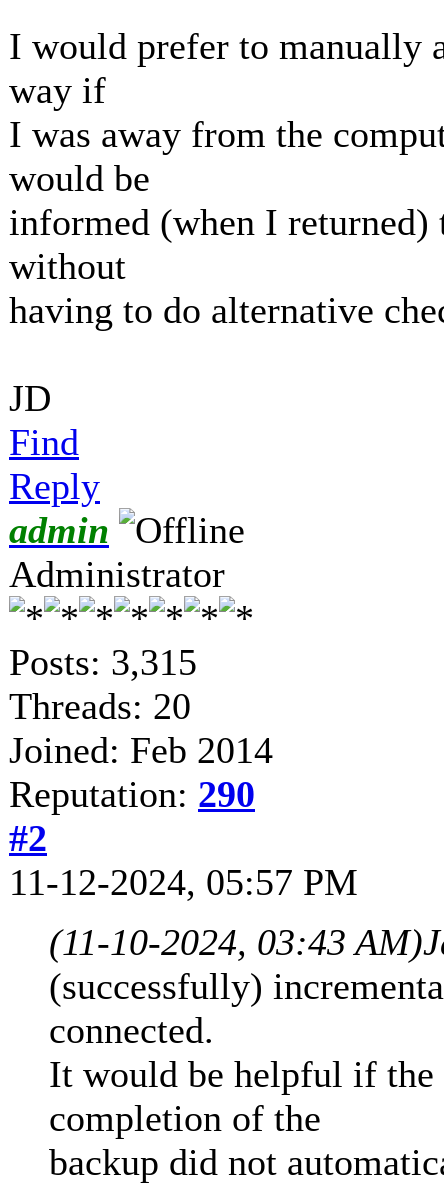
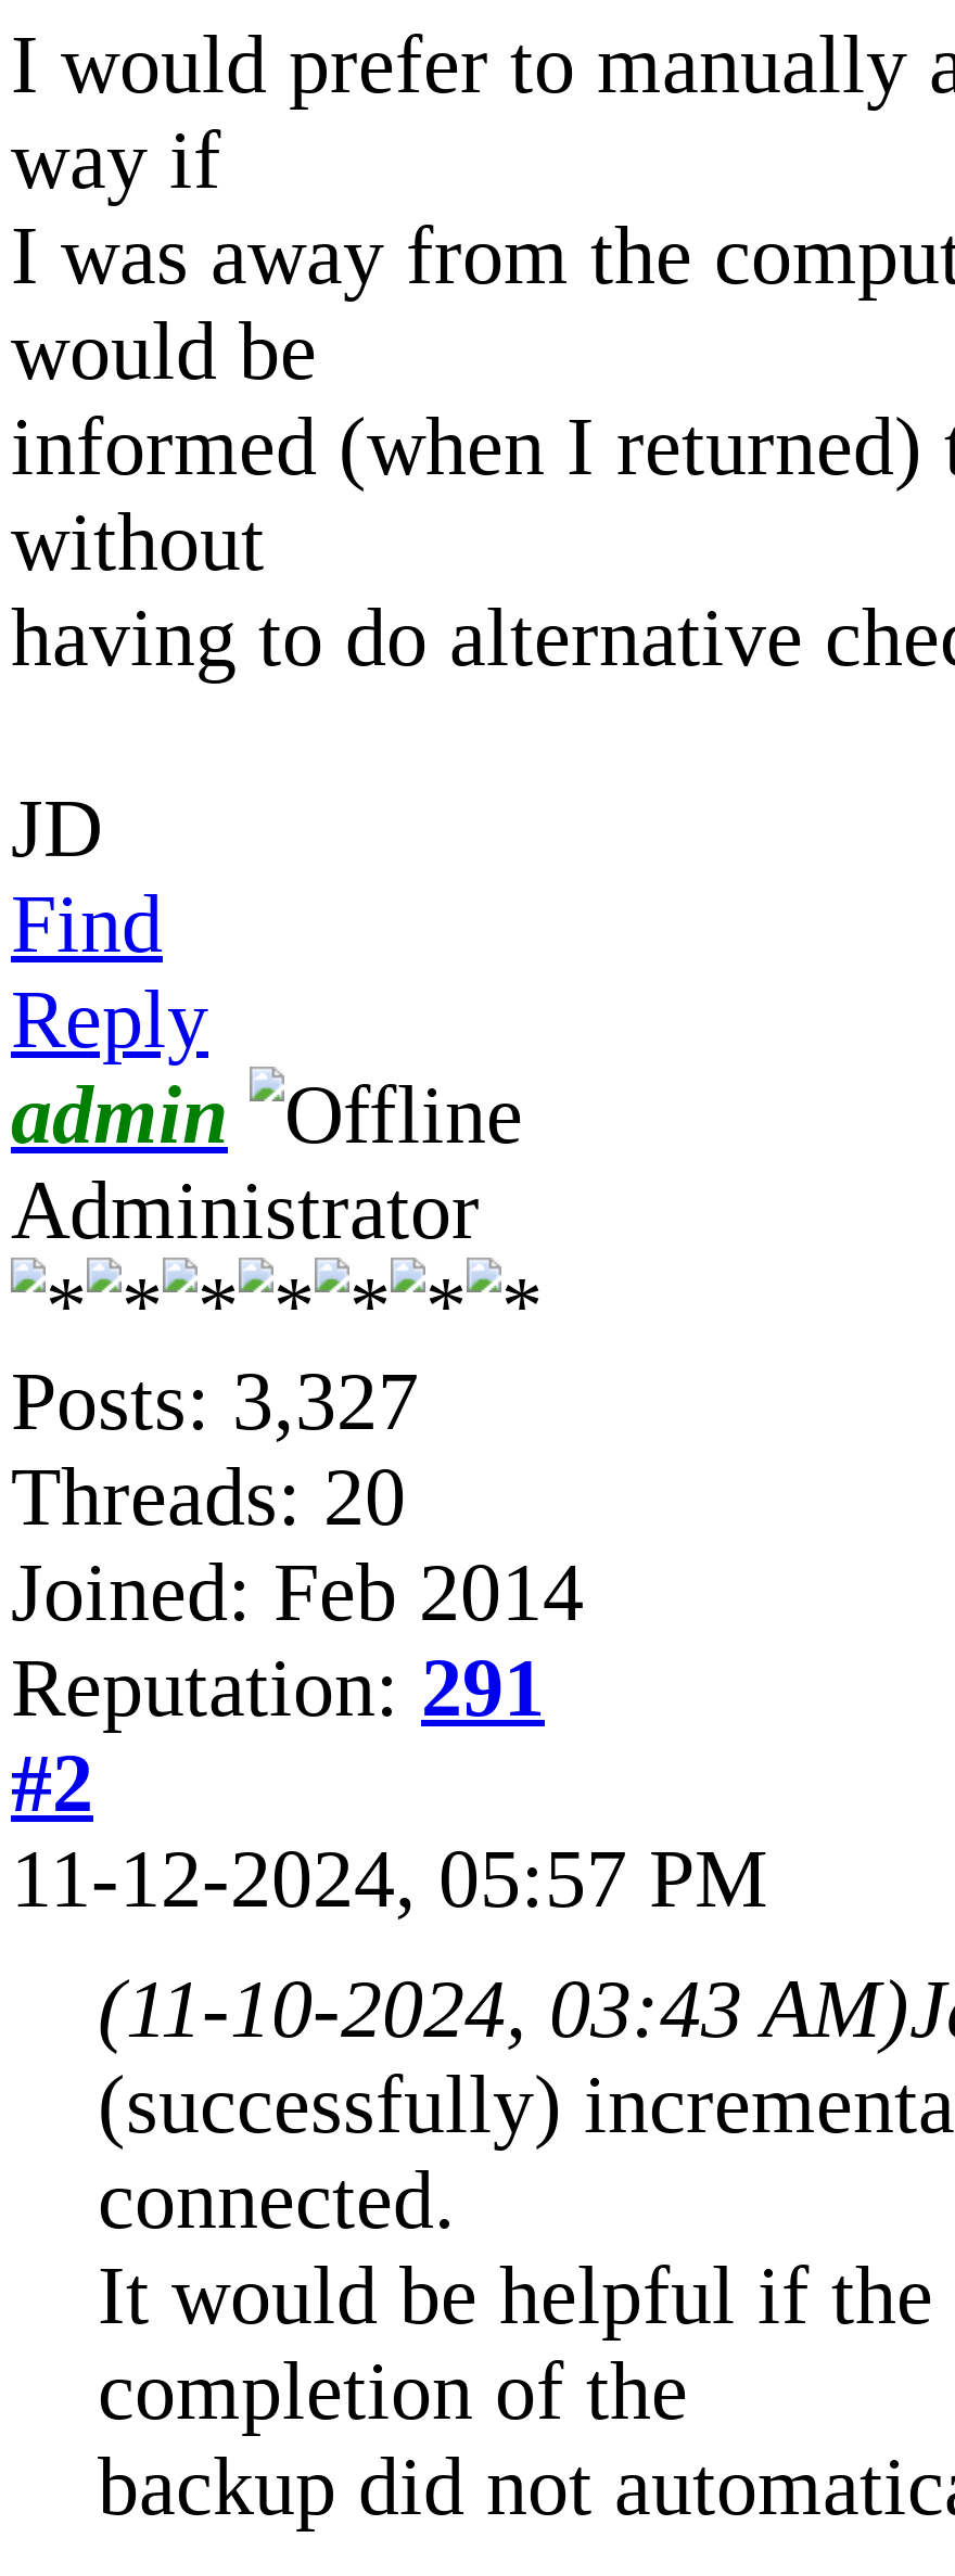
- Posts: 3,315
+ Posts: 3,327

- Reputation: 290
+ Reputation: 291
